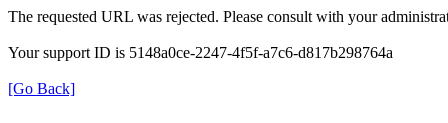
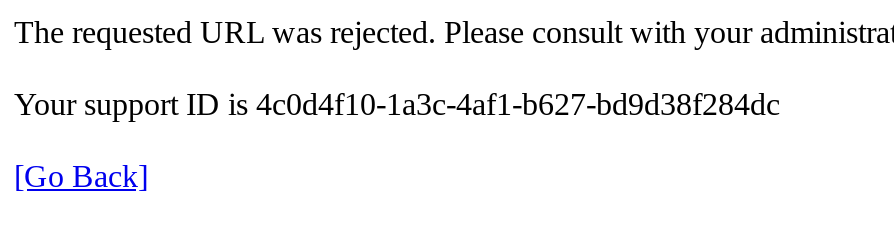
- Your support ID is 5148a0ce-2247-4f5f-a7c6-d817b298764a
+ Your support ID is 4c0d4f10-1a3c-4af1-b627-bd9d38f284dc
